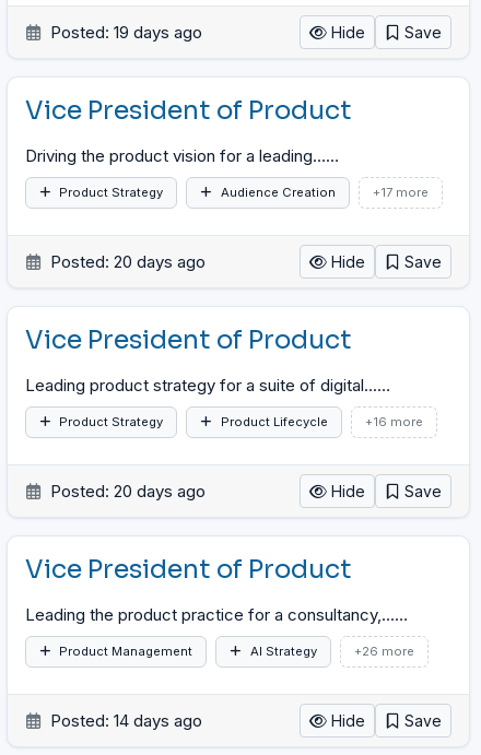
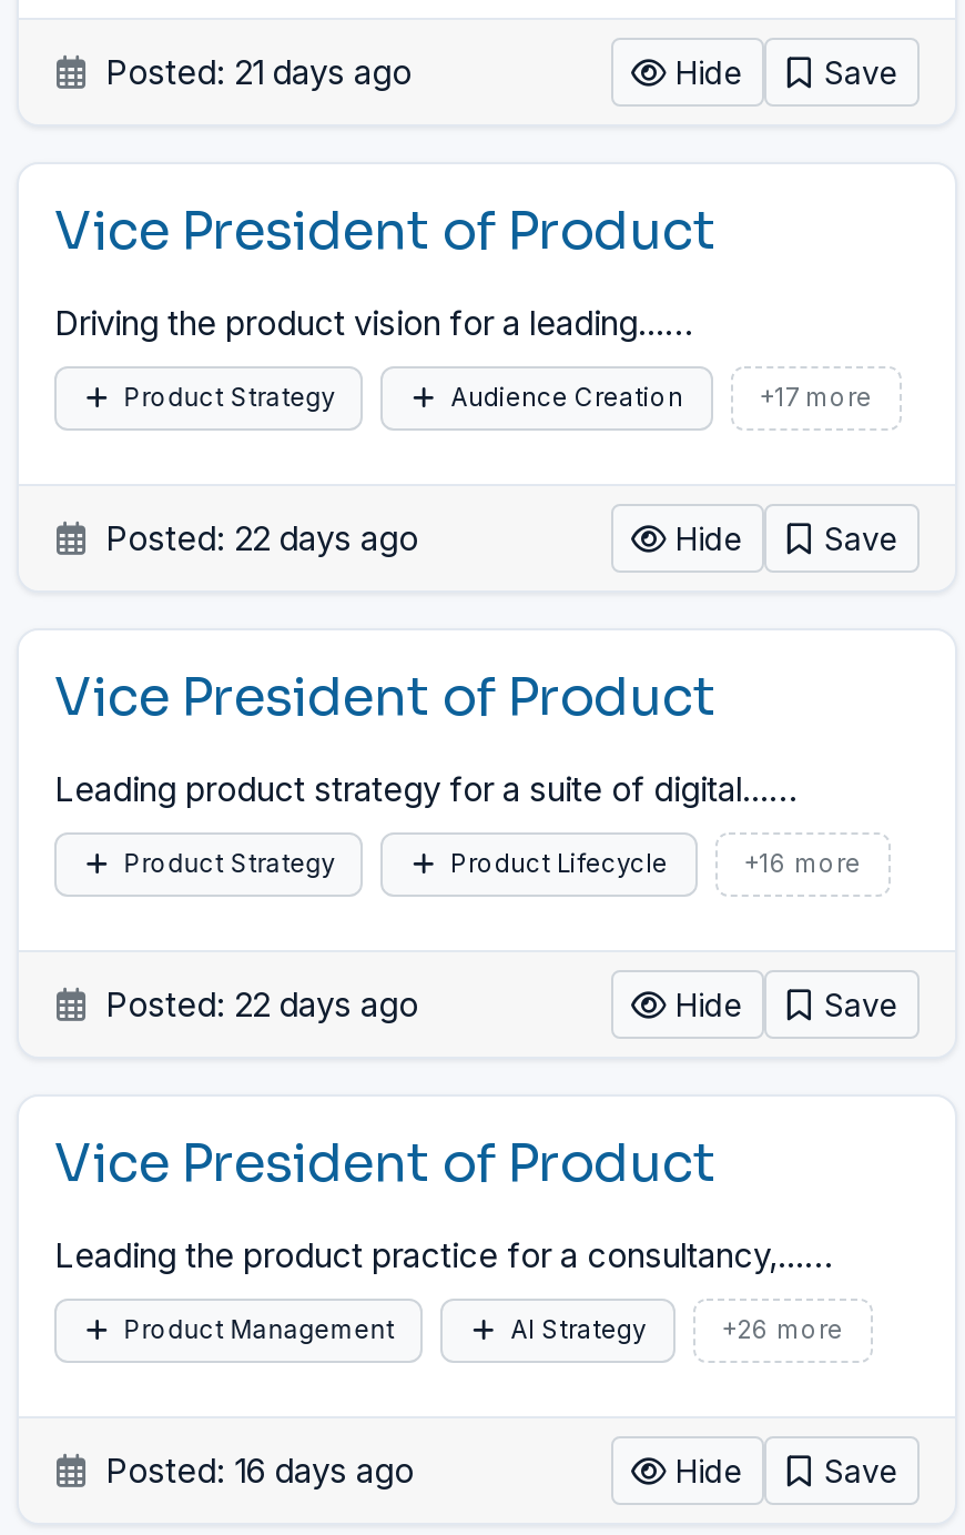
- Posted: 19 days ago
+ Posted: 21 days ago

- Posted: 20 days ago
+ Posted: 22 days ago

- Posted: 20 days ago
+ Posted: 22 days ago

- Posted: 14 days ago
+ Posted: 16 days ago
